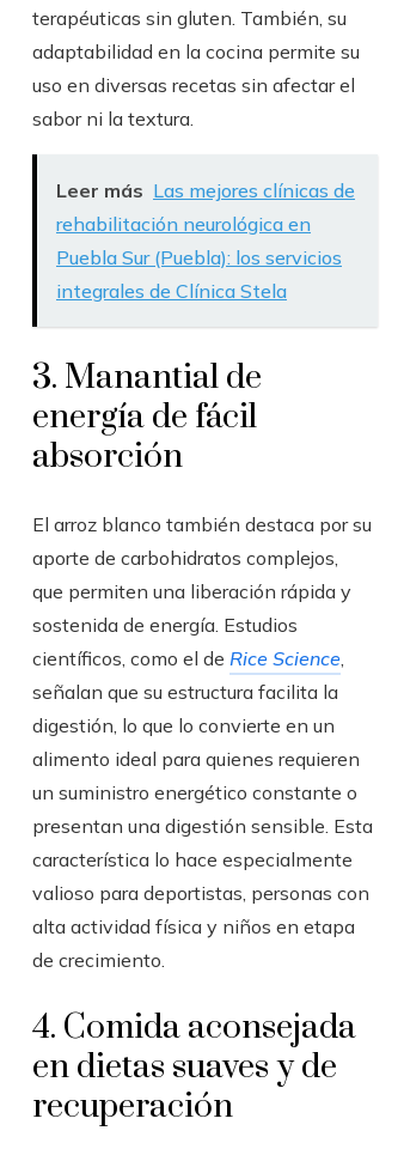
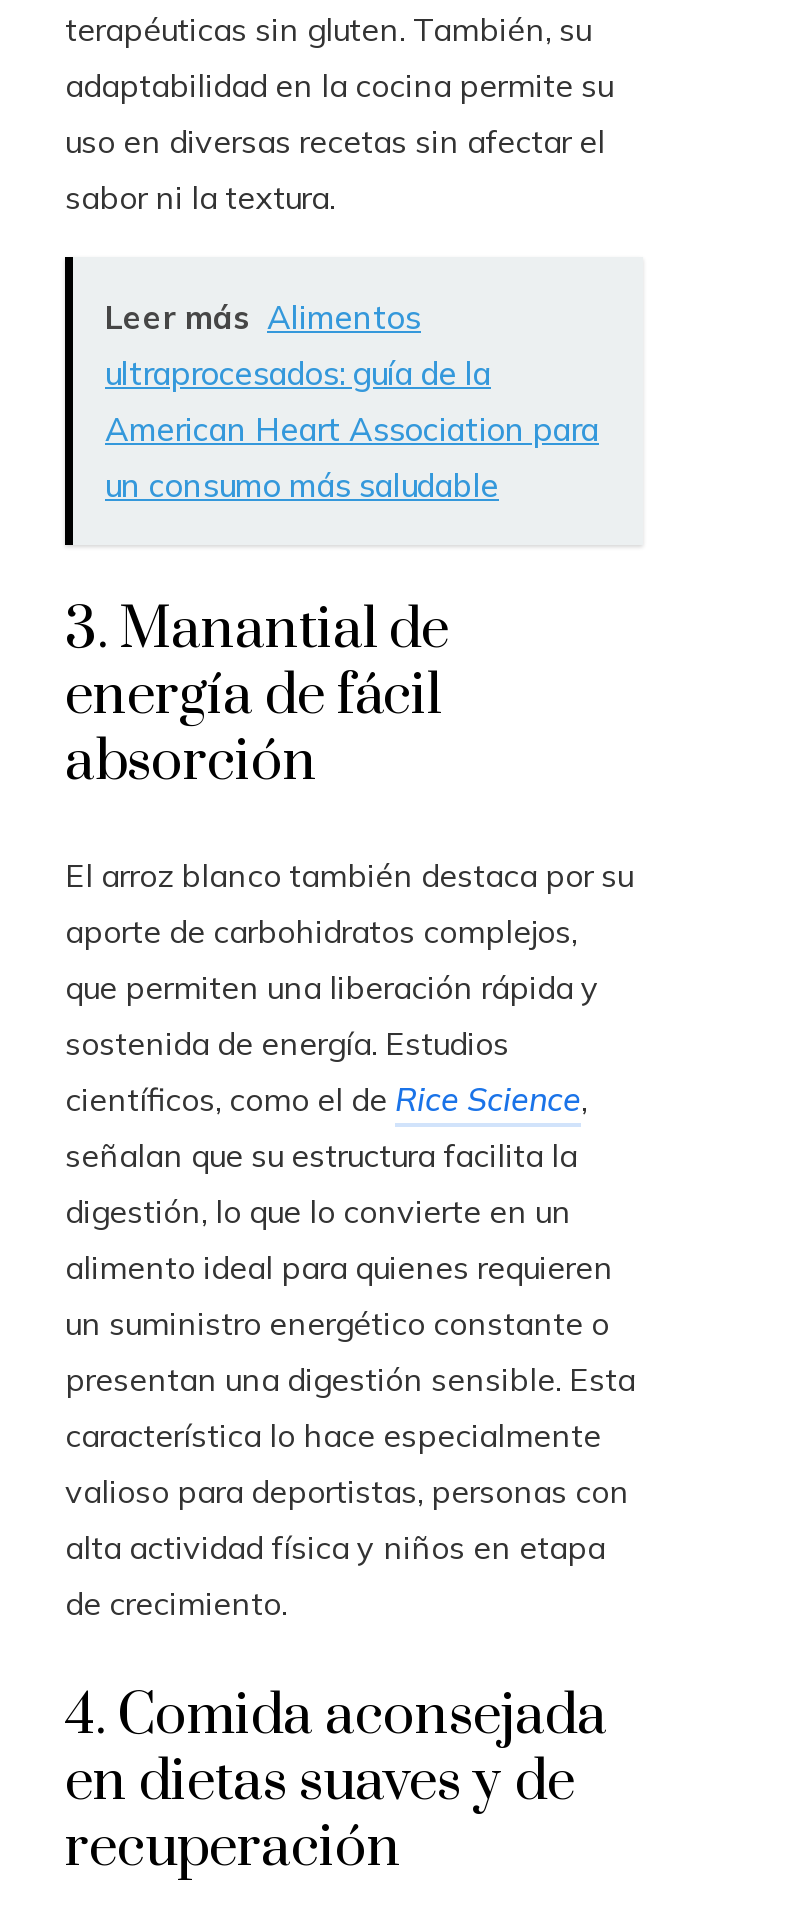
- Leer más Las mejores clínicas de
- rehabilitación neurológica en
- Puebla Sur (Puebla): los servicios
- integrales de Clínica Stela
+ Leer más Alimentos
+ ultraprocesados: guía de la
+ American Heart Association para
+ un consumo más saludable
